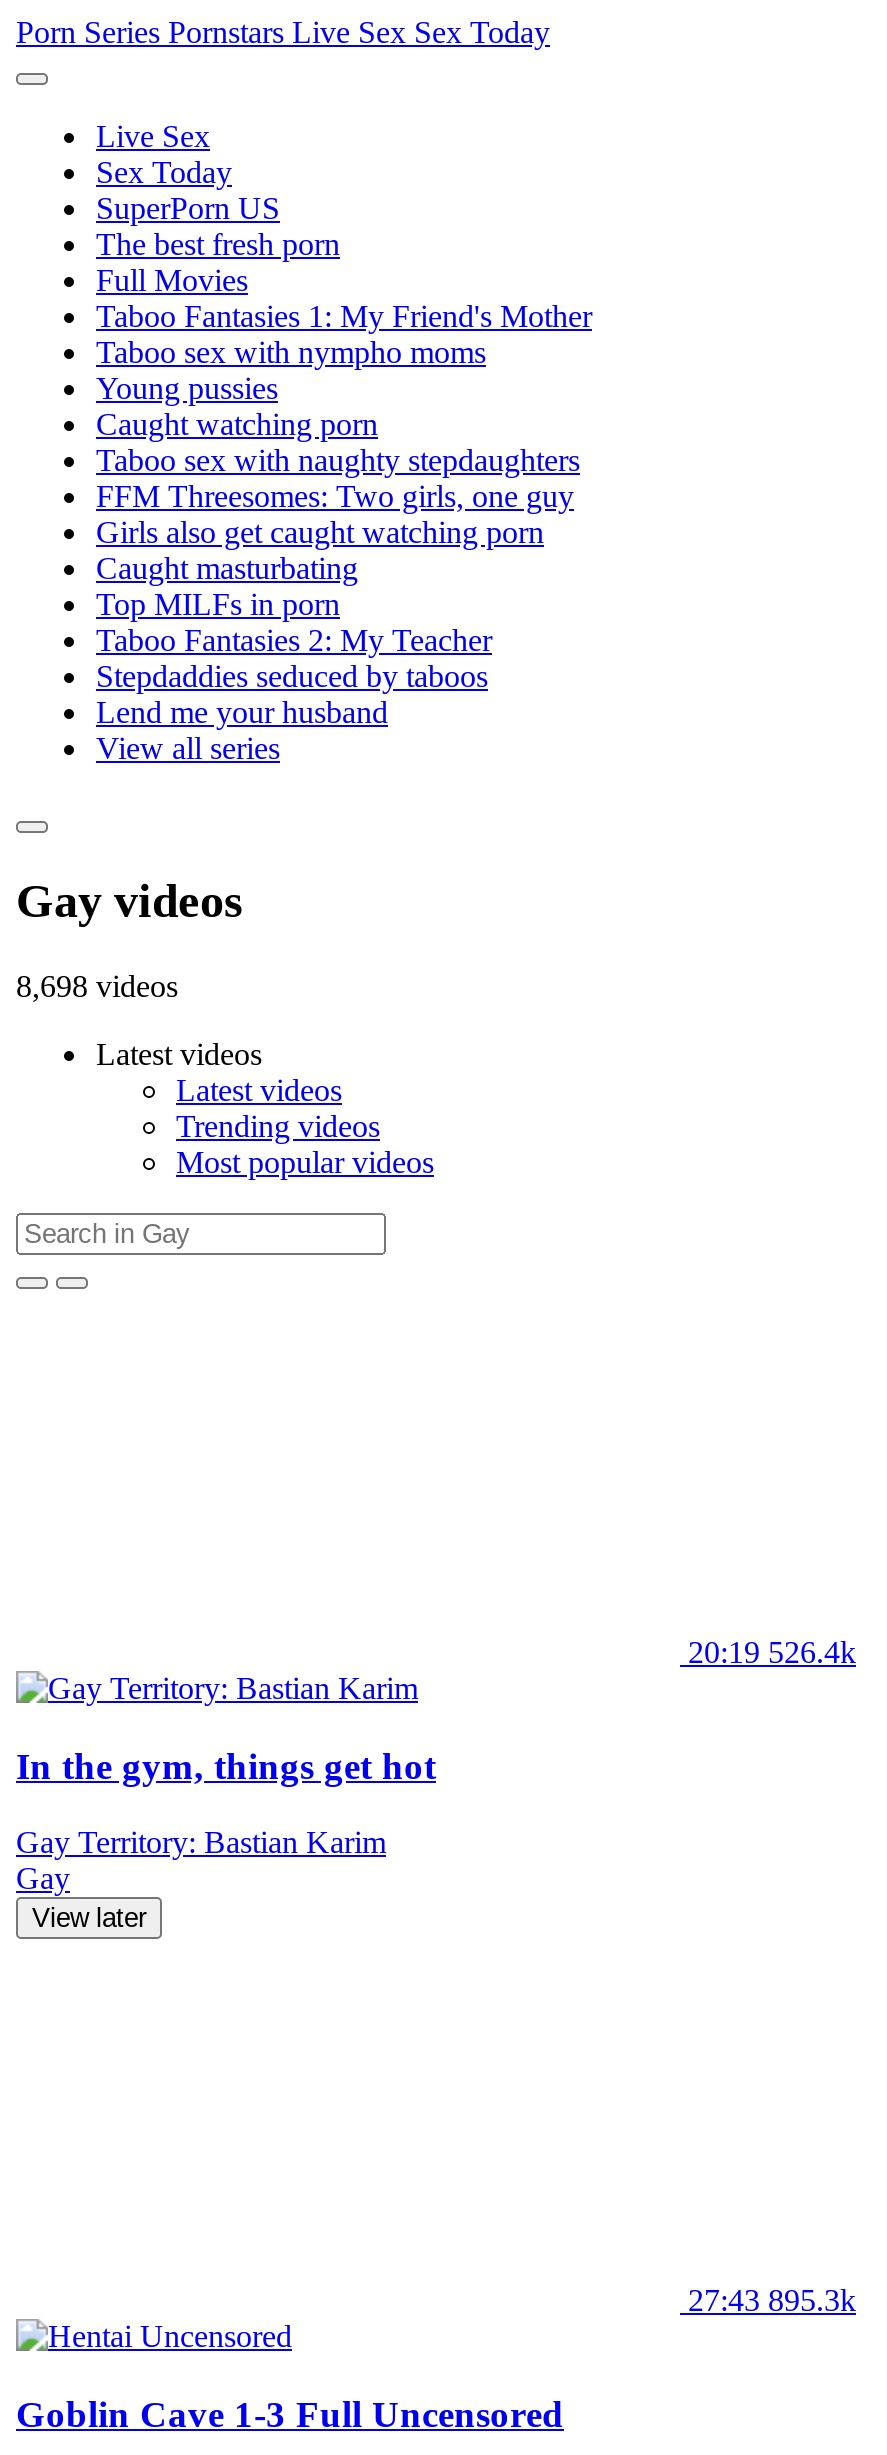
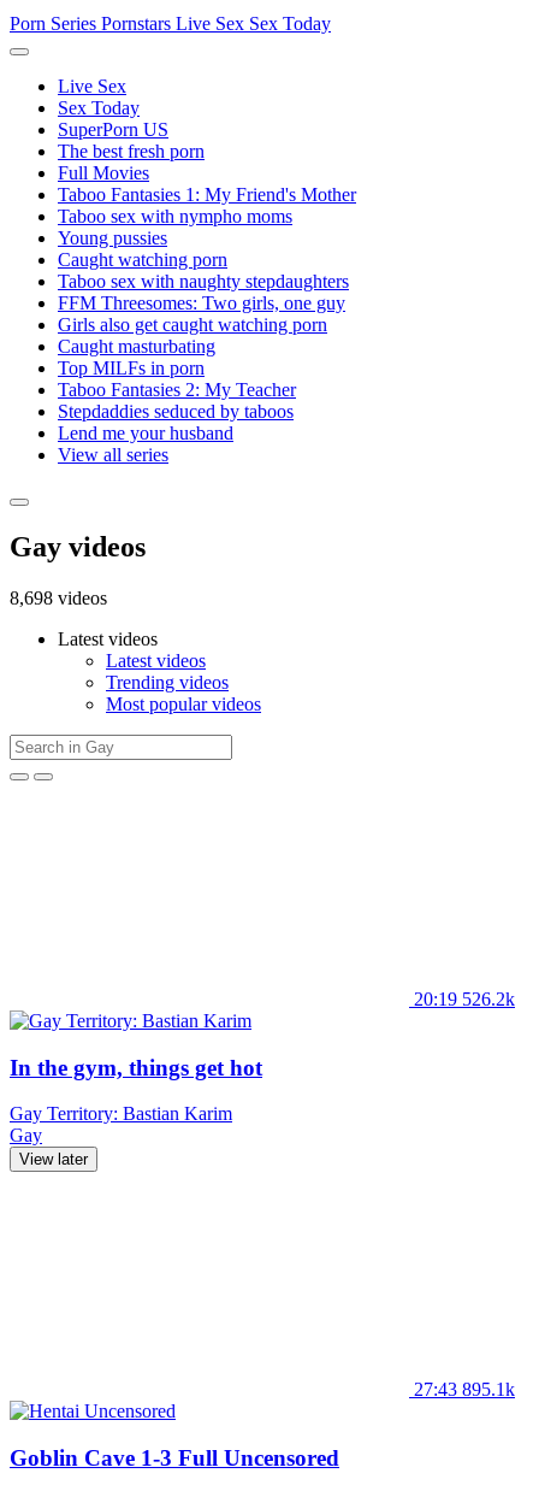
- 20:19 526.4k
+ 20:19 526.2k

- 27:43 895.3k
+ 27:43 895.1k
